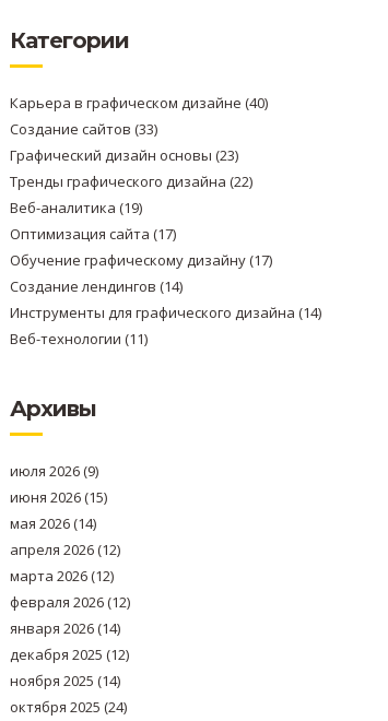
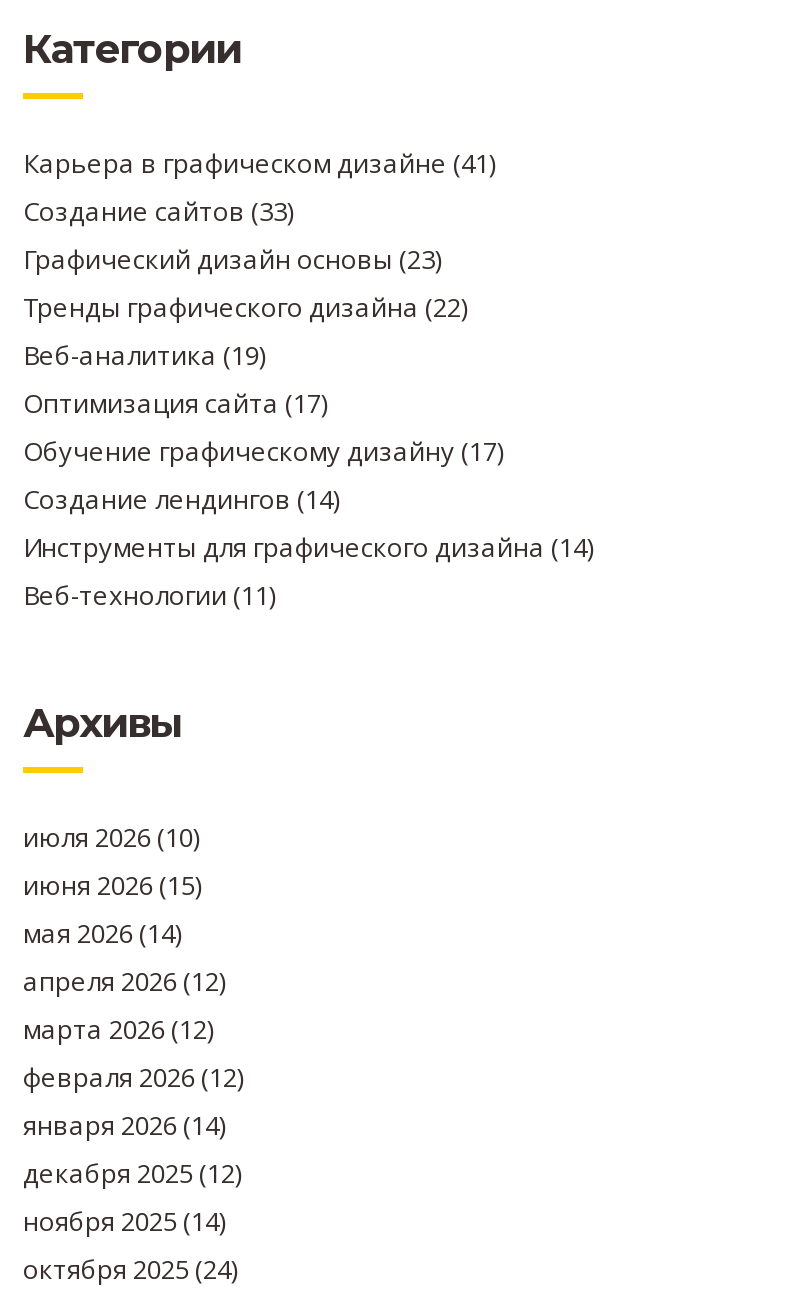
- Карьера в графическом дизайне (40)
+ Карьера в графическом дизайне (41)

- июля 2026 (9)
+ июля 2026 (10)
